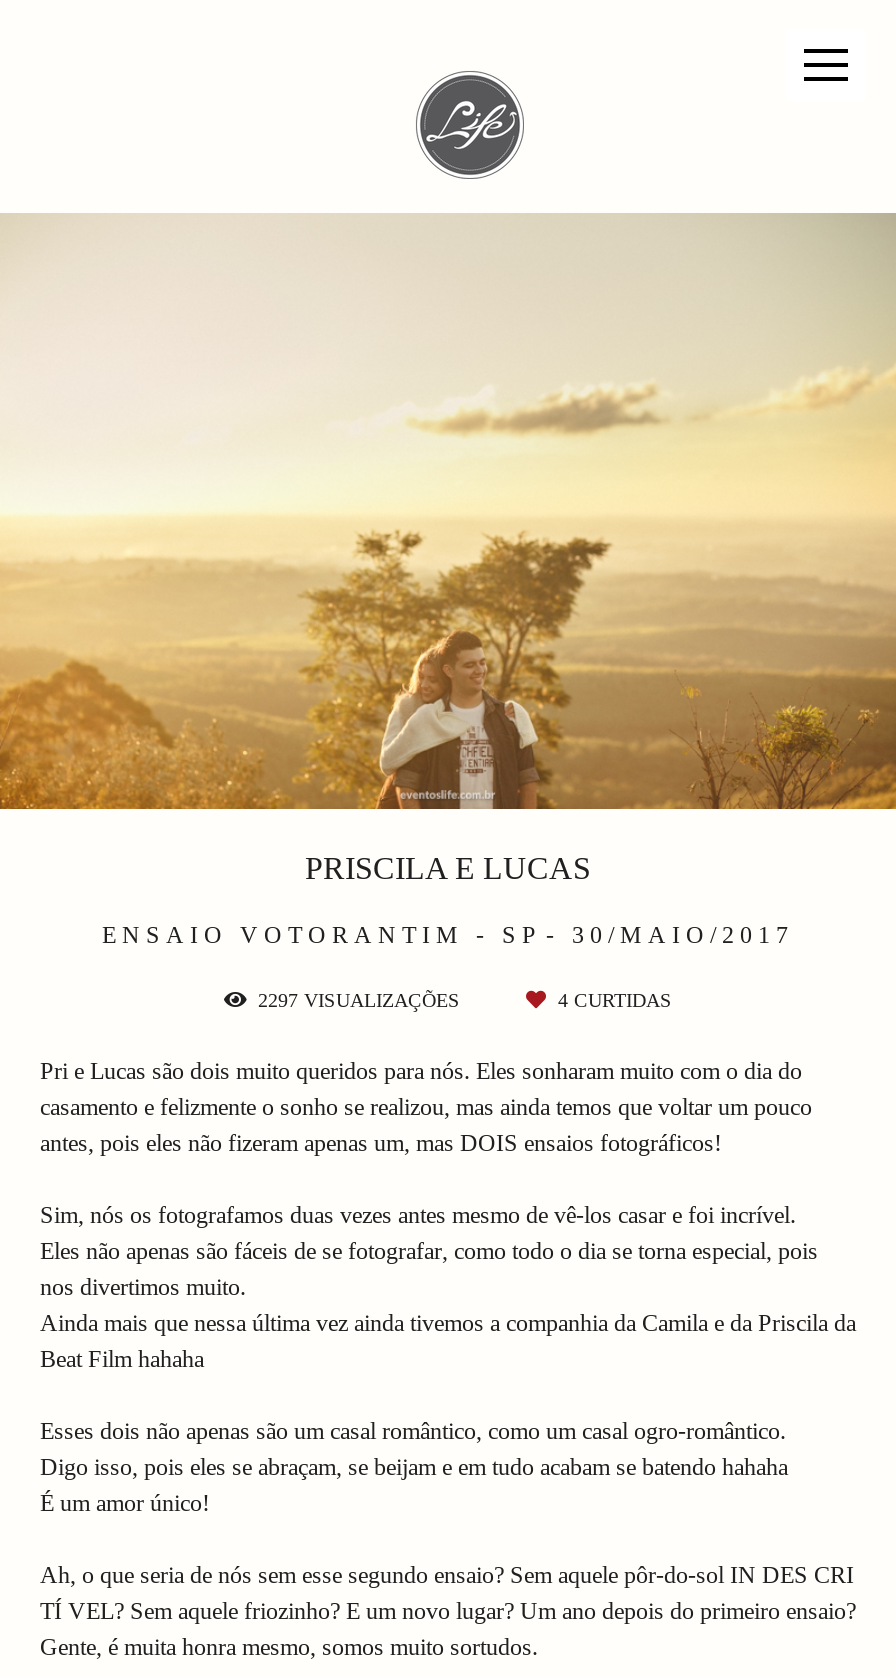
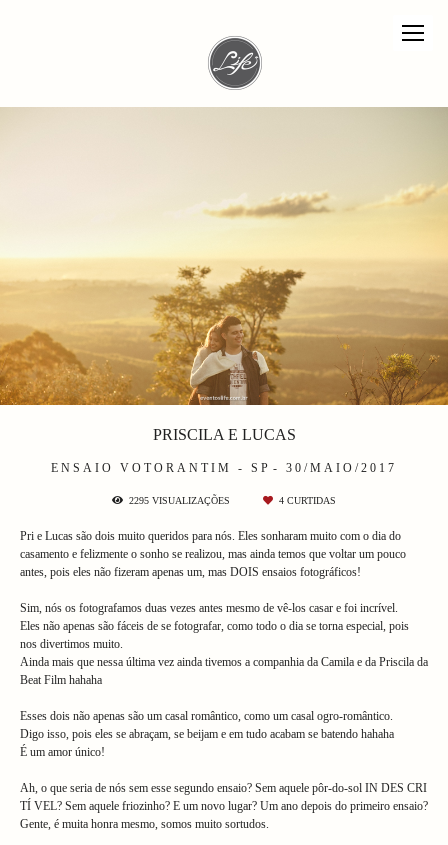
- 2297 VISUALIZAÇÕES
+ 2295 VISUALIZAÇÕES
